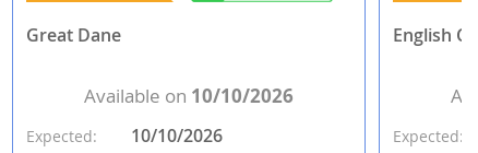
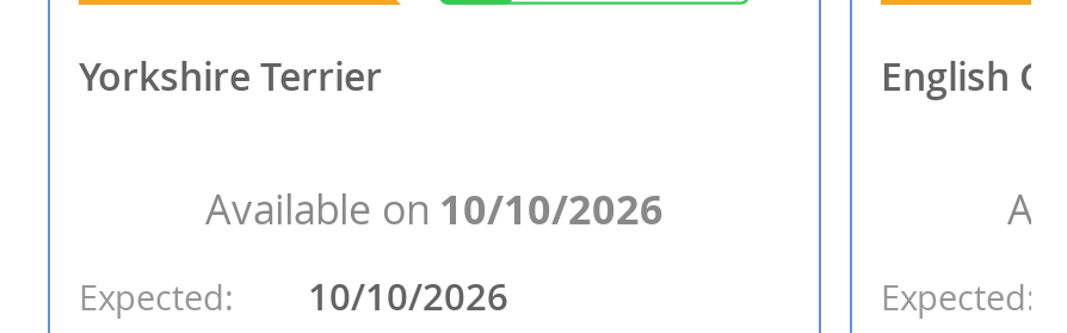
- Great Dane
+ Yorkshire Terrier
